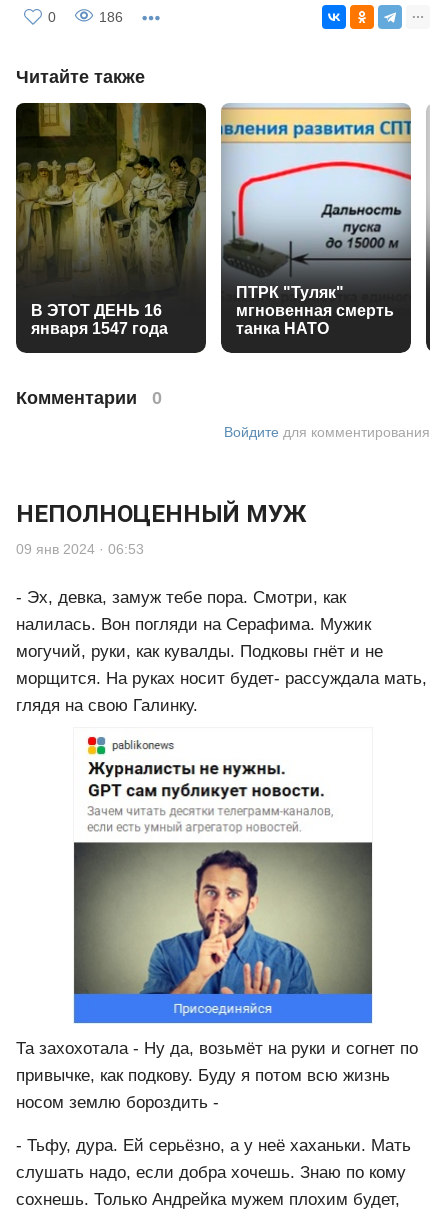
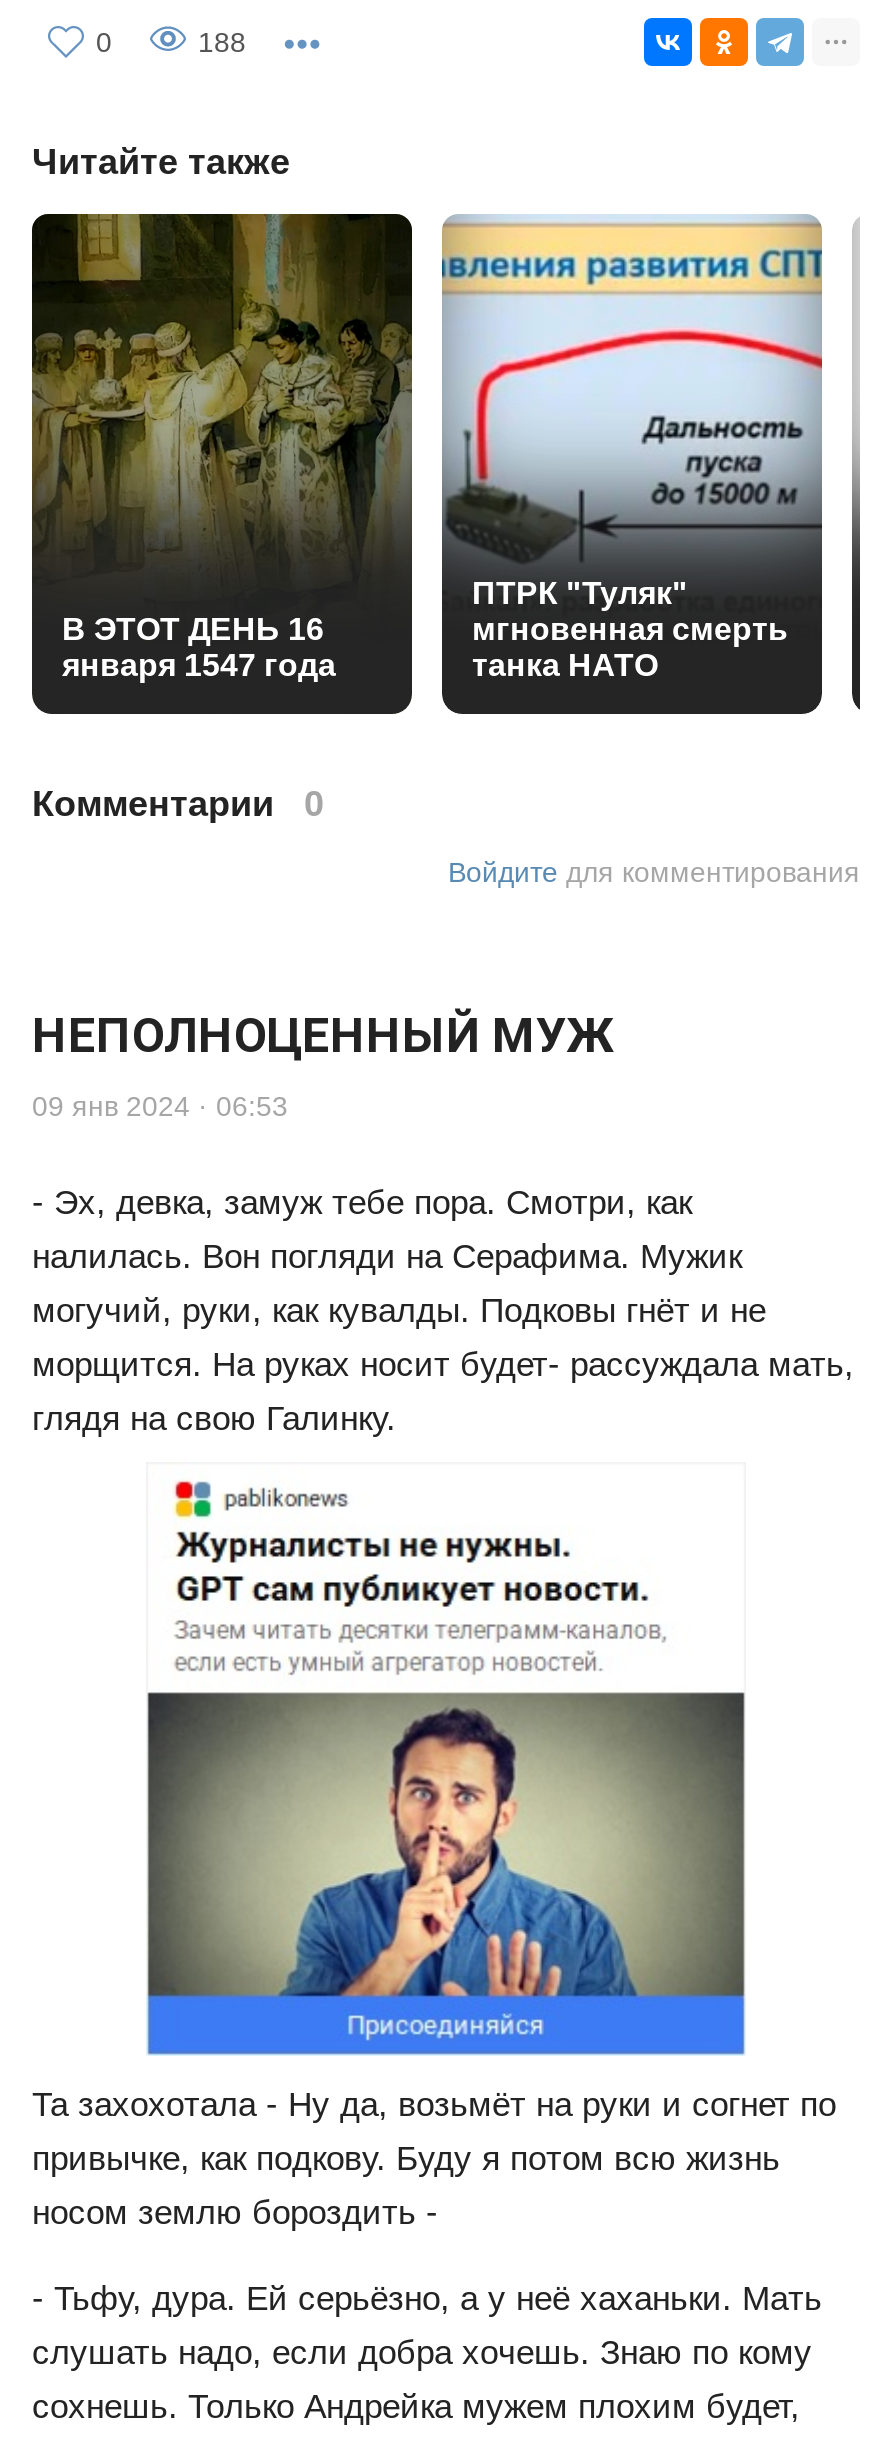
- 186
+ 188
